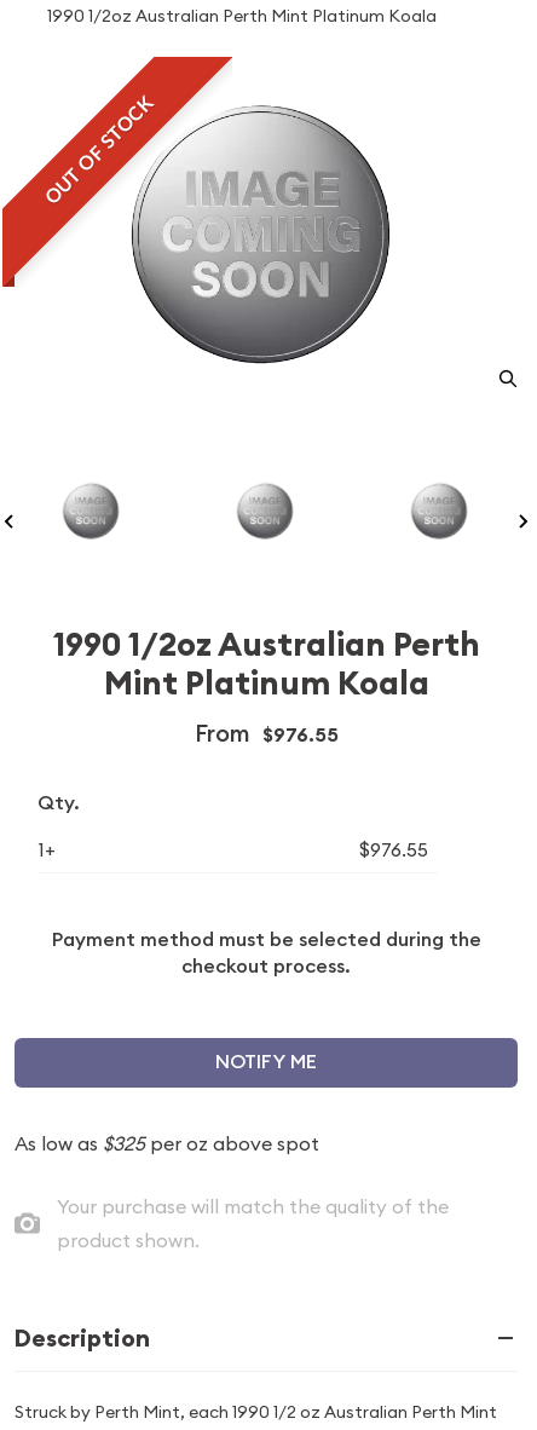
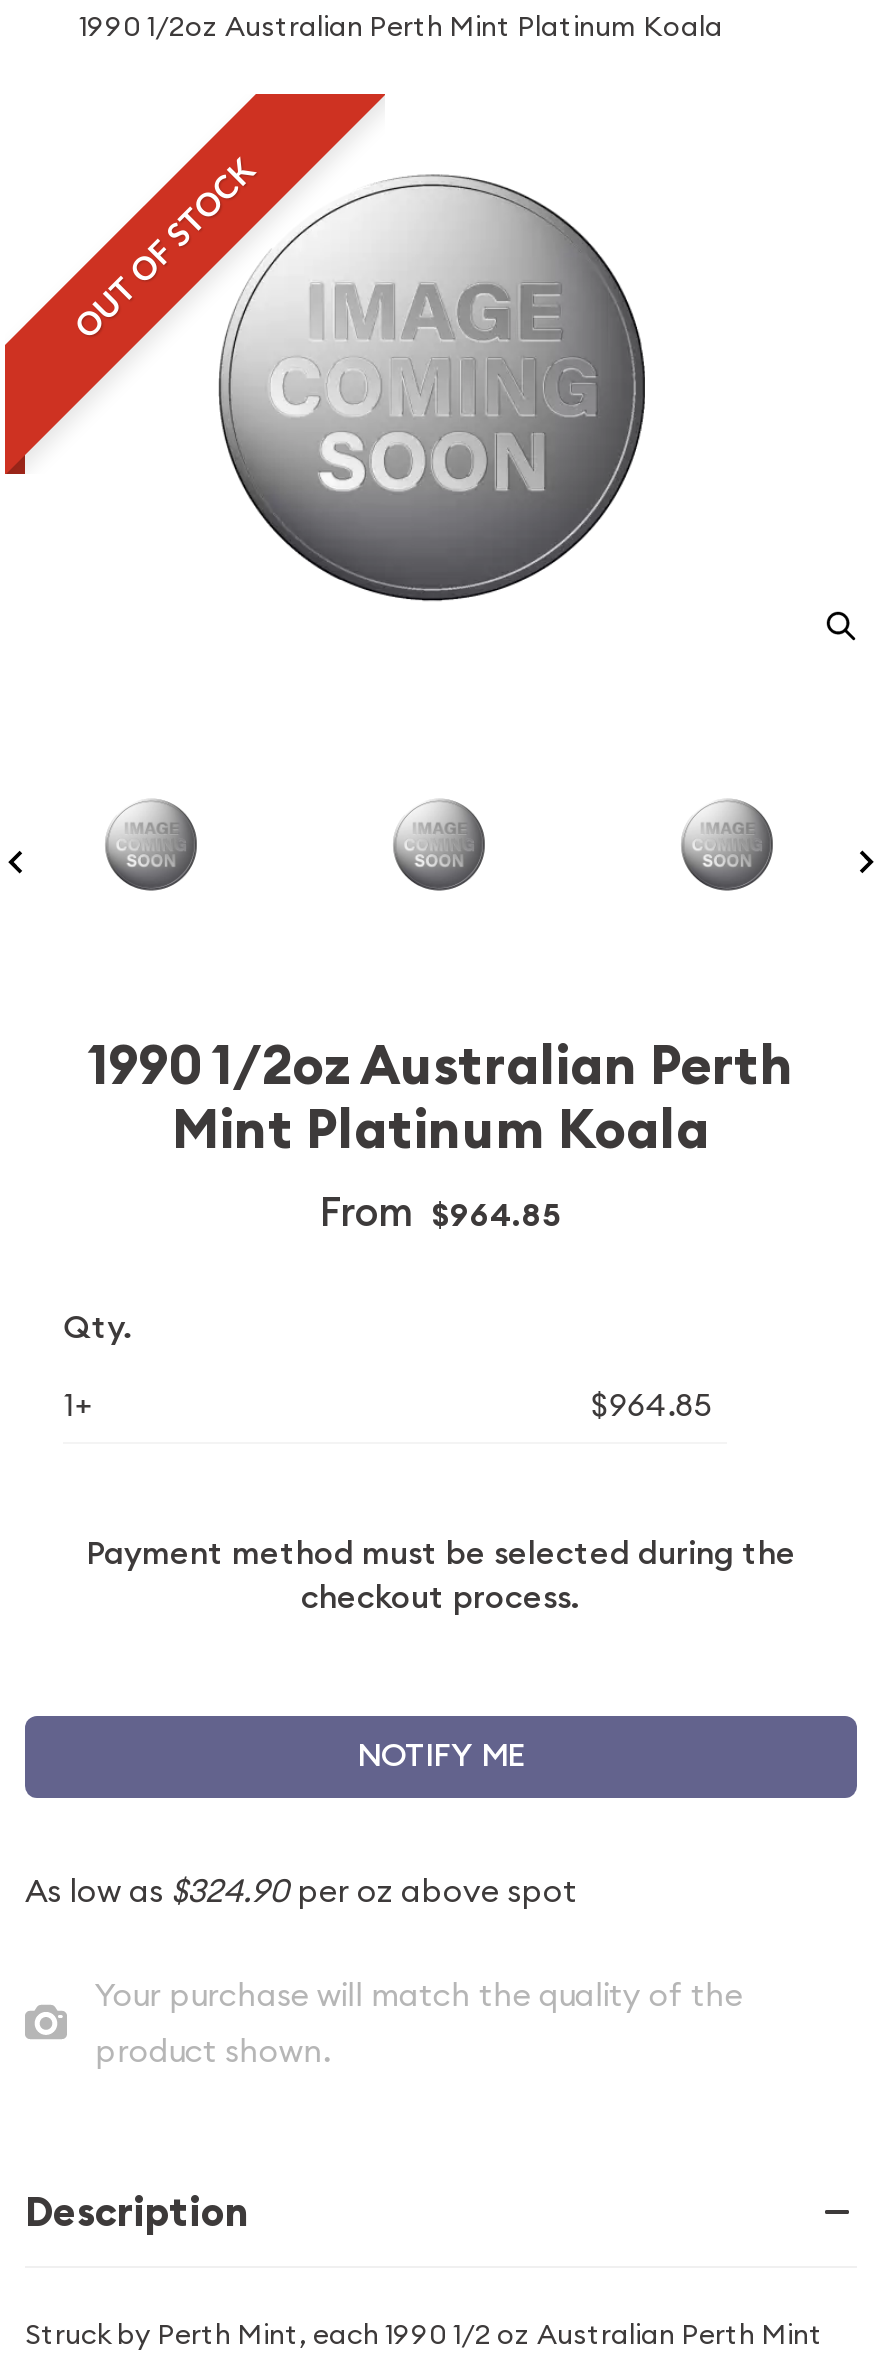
- From $976.55
+ From $964.85

- $976.55
+ $964.85

- As low as $325 per oz above spot
+ As low as $324.90 per oz above spot
